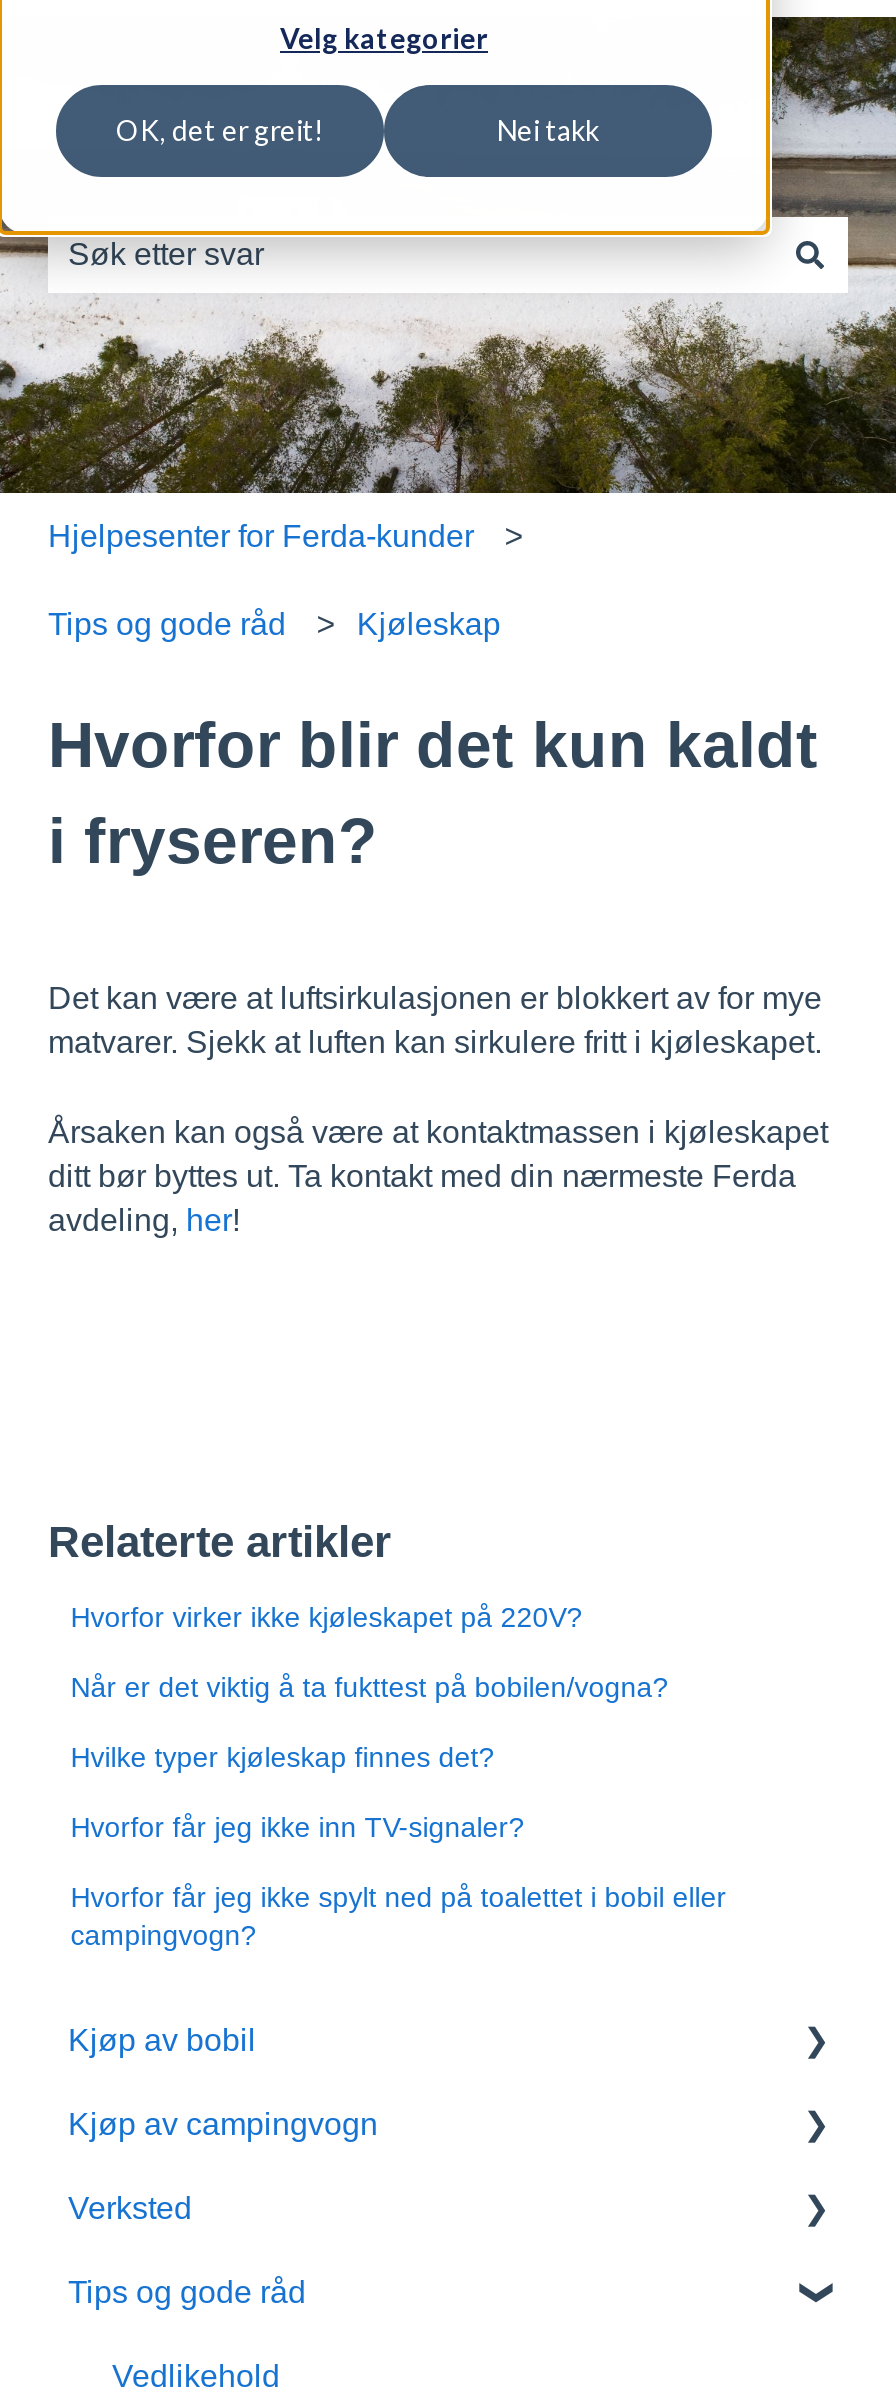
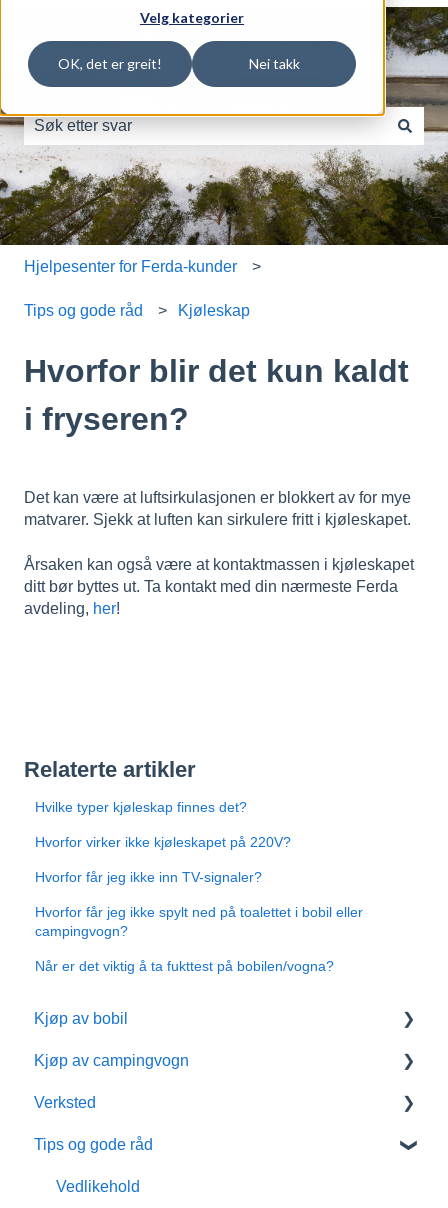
moved down: Hvorfor virker ikke kjøleskapet på 220V?

moved down: Når er det viktig å ta fukttest på bobilen/vogna?

moved up: Hvilke typer kjøleskap finnes det?

moved up: Hvorfor får jeg ikke inn TV-signaler? | Hvorfor får jeg ikke spylt ned på toalettet i bobil eller | campingvogn?
